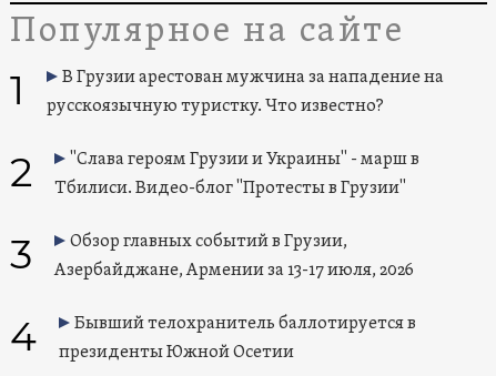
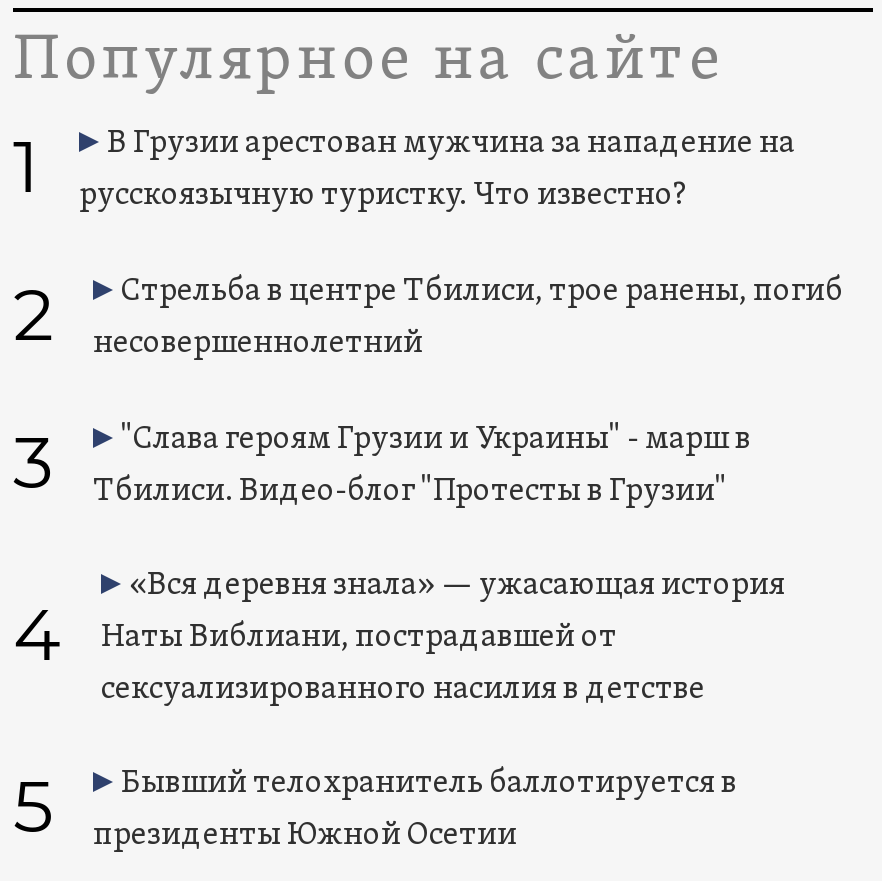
+ Стрельба в центре Тбилиси, трое ранены, погиб
+ несовершеннолетний
+ 3

+ «Вся деревня знала» — ужасающая история
+ Наты Виблиани, пострадавшей от
+ сексуализированного насилия в детстве
+ 5

- 3
- Обзор главных событий в Грузии,
- Азербайджане, Армении за 13-17 июля, 2026
